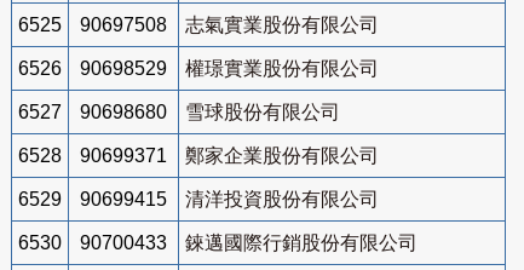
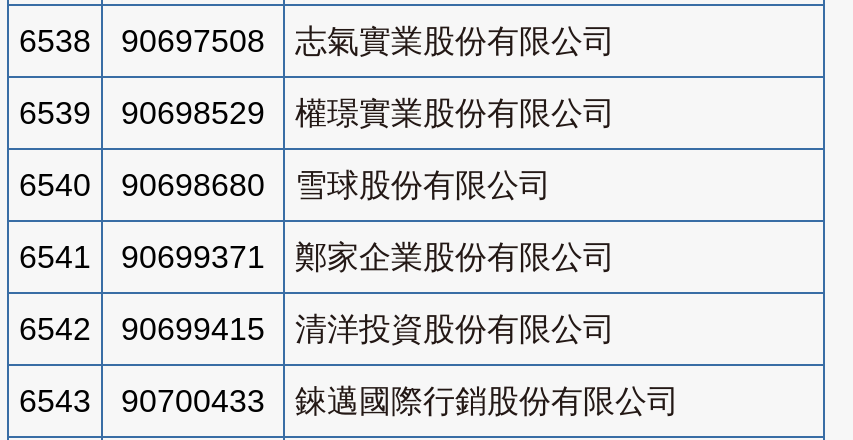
- 6525 90697508 志氣實業股份有限公司
+ 6538 90697508 志氣實業股份有限公司

- 6526 90698529 權璟實業股份有限公司
+ 6539 90698529 權璟實業股份有限公司

- 6527 90698680 雪球股份有限公司
+ 6540 90698680 雪球股份有限公司

- 6528 90699371 鄭家企業股份有限公司
+ 6541 90699371 鄭家企業股份有限公司

- 6529 90699415 清洋投資股份有限公司
+ 6542 90699415 清洋投資股份有限公司

- 6530 90700433 錸邁國際行銷股份有限公司
+ 6543 90700433 錸邁國際行銷股份有限公司
